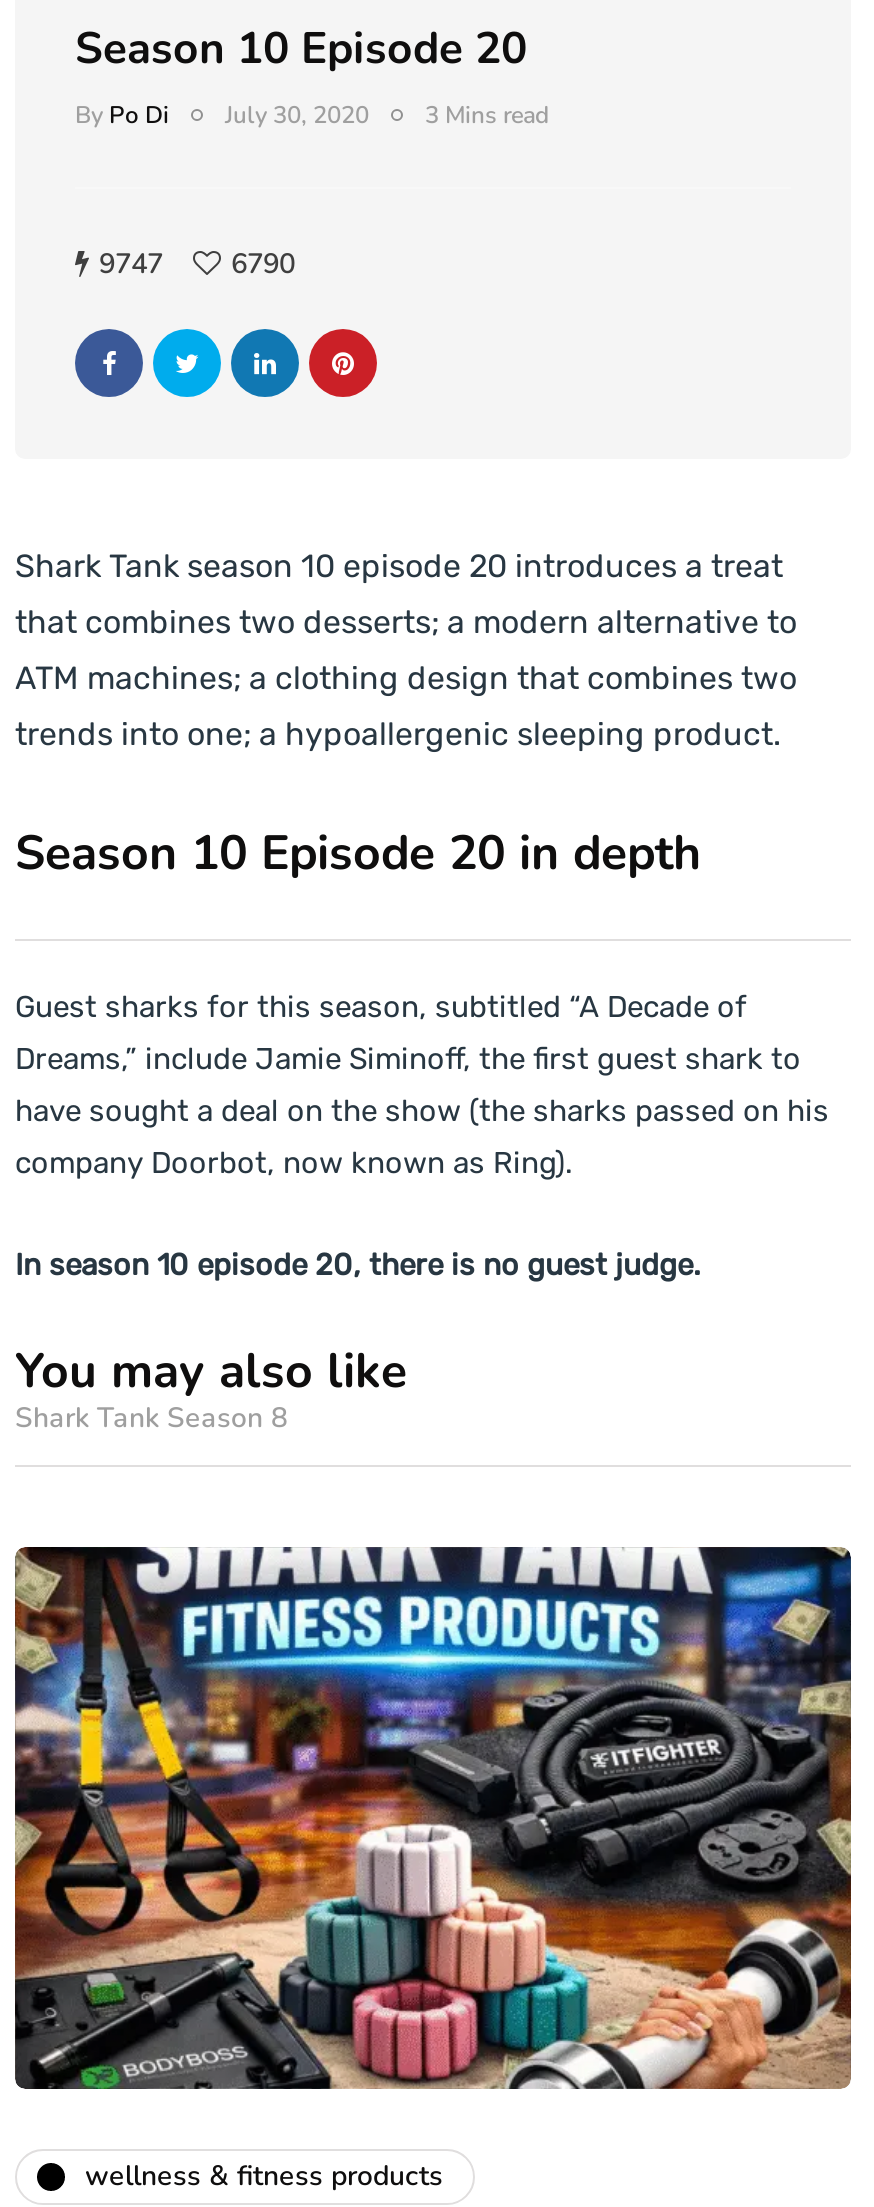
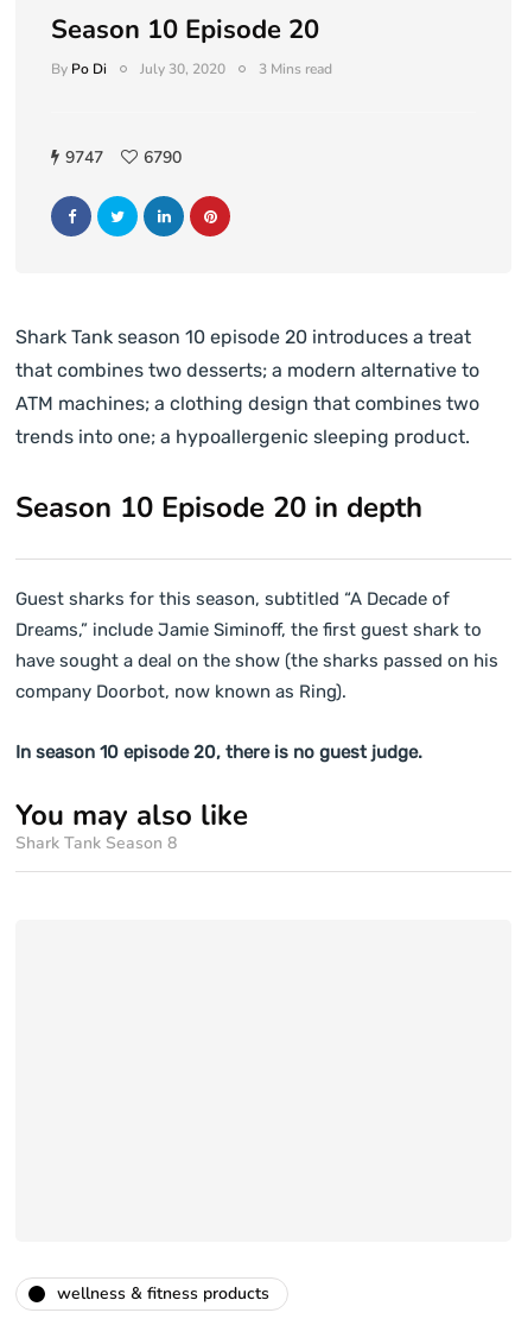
- [image]
